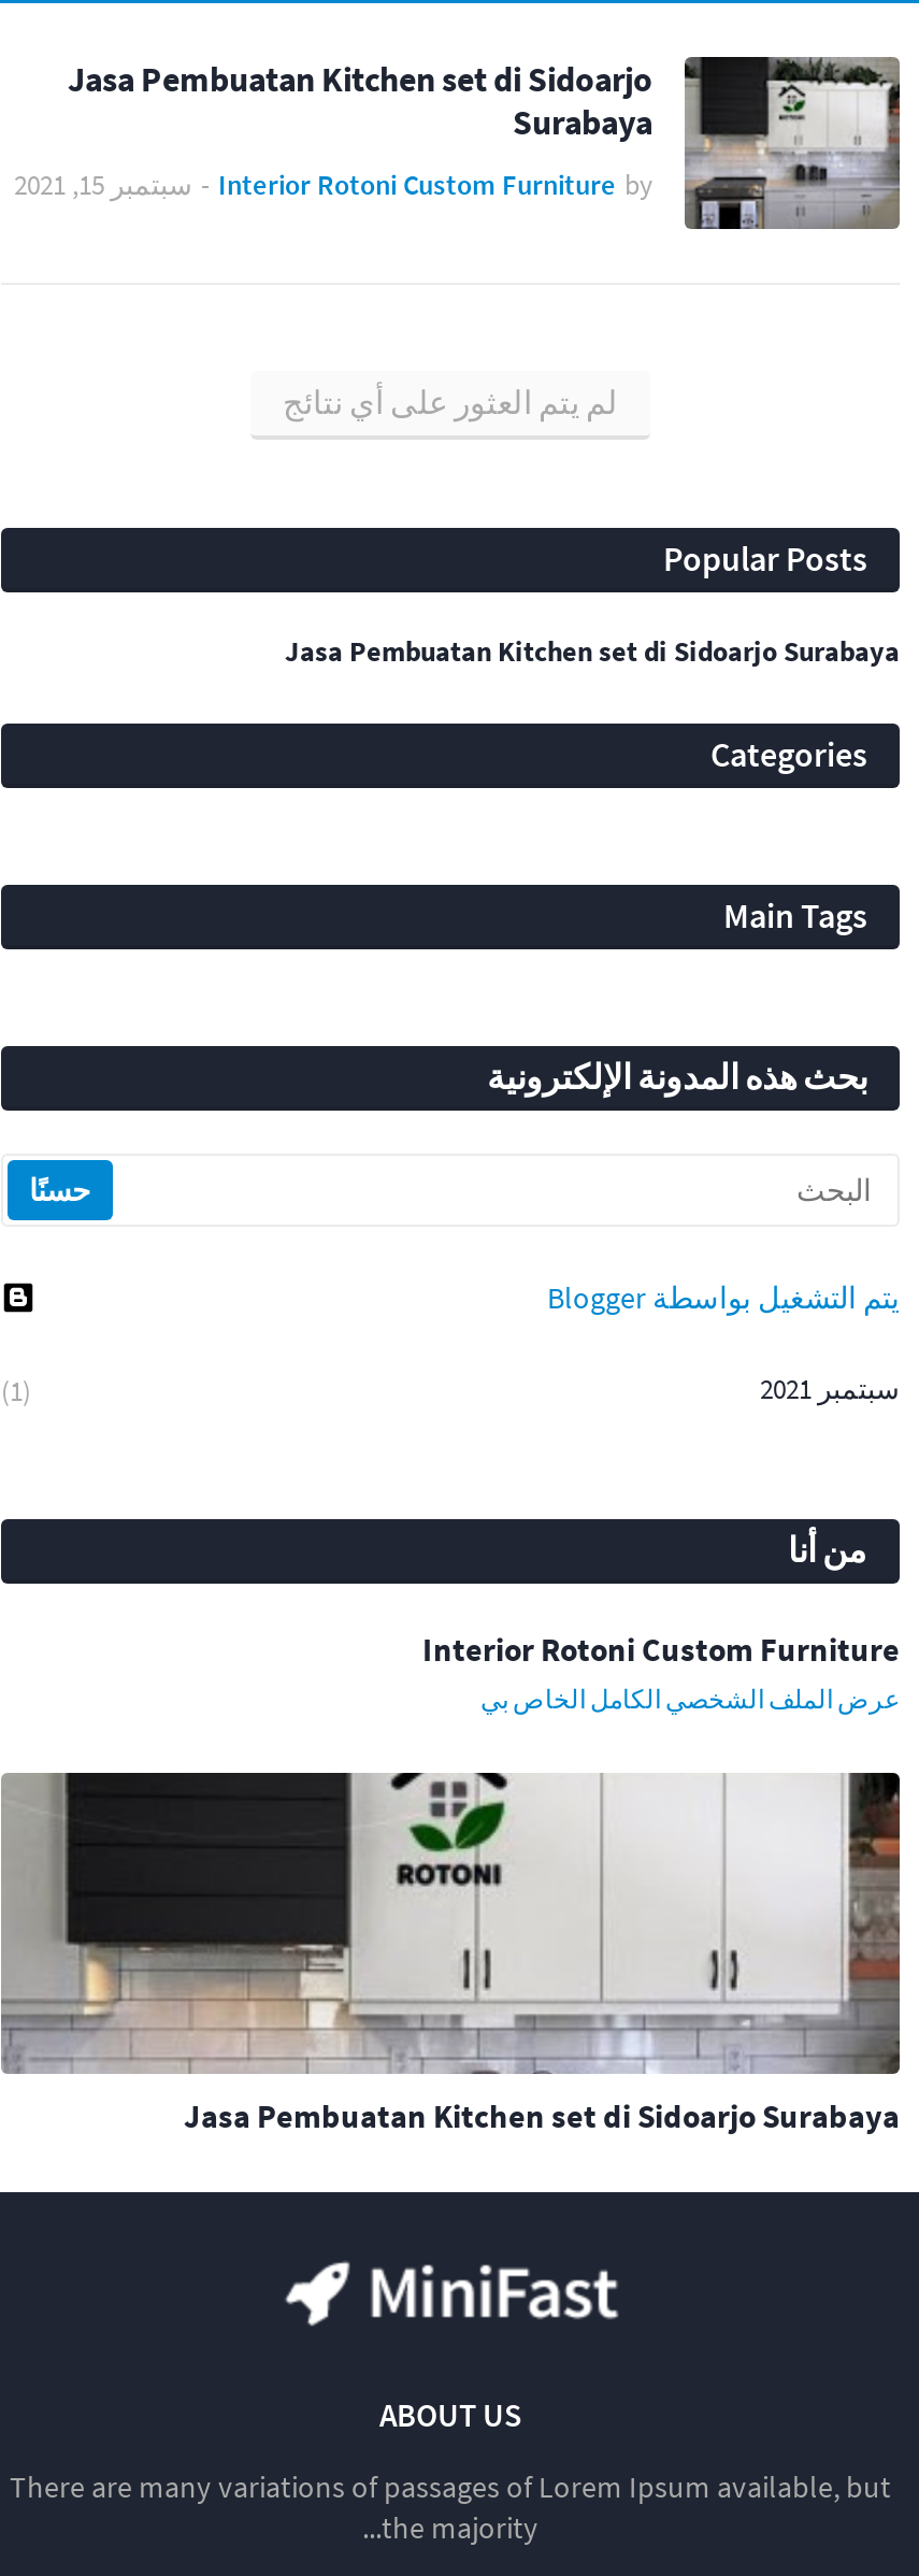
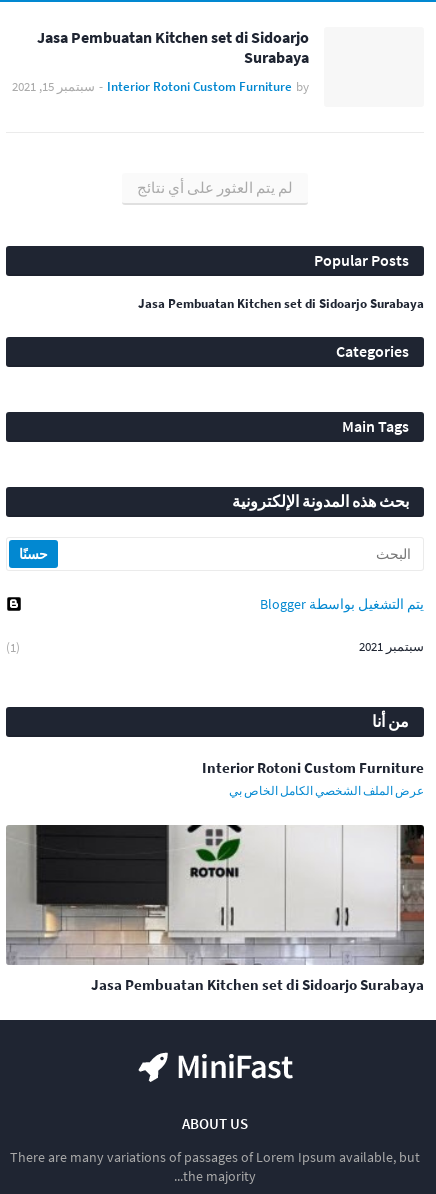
- [image]
